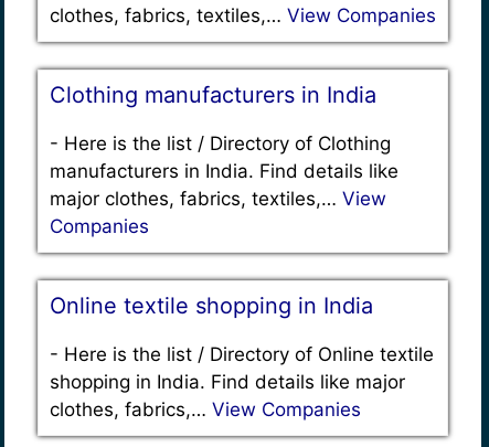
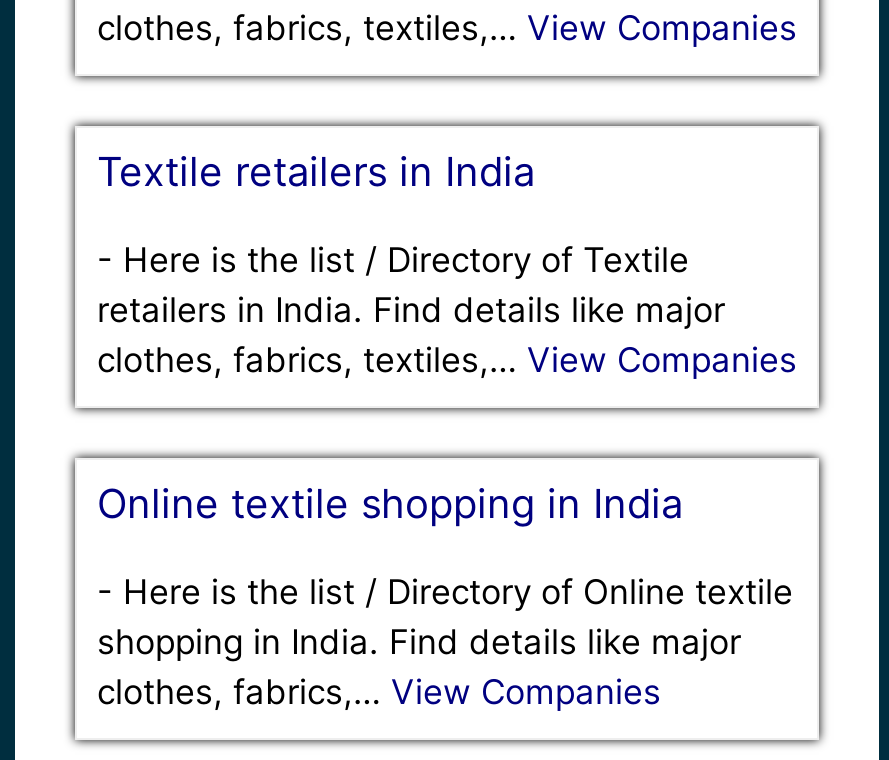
- Clothing manufacturers in India
+ Textile retailers in India

- - Here is the list / Directory of Clothing
- manufacturers in India. Find details like
- major clothes, fabrics, textiles,… View
- Companies
+ - Here is the list / Directory of Textile
+ retailers in India. Find details like major
+ clothes, fabrics, textiles,… View Companies
